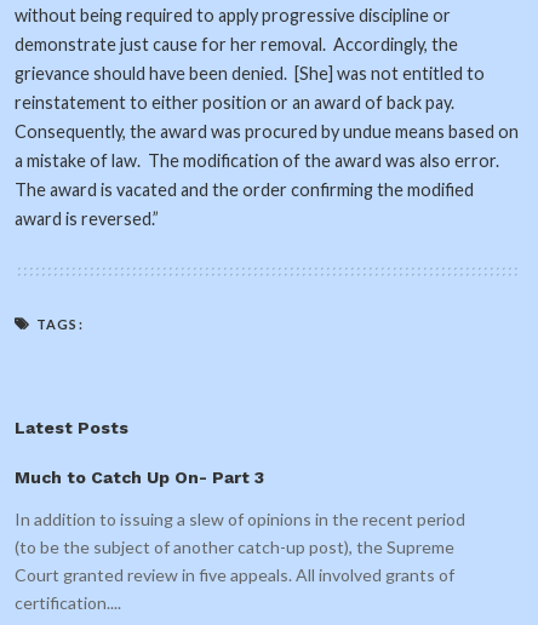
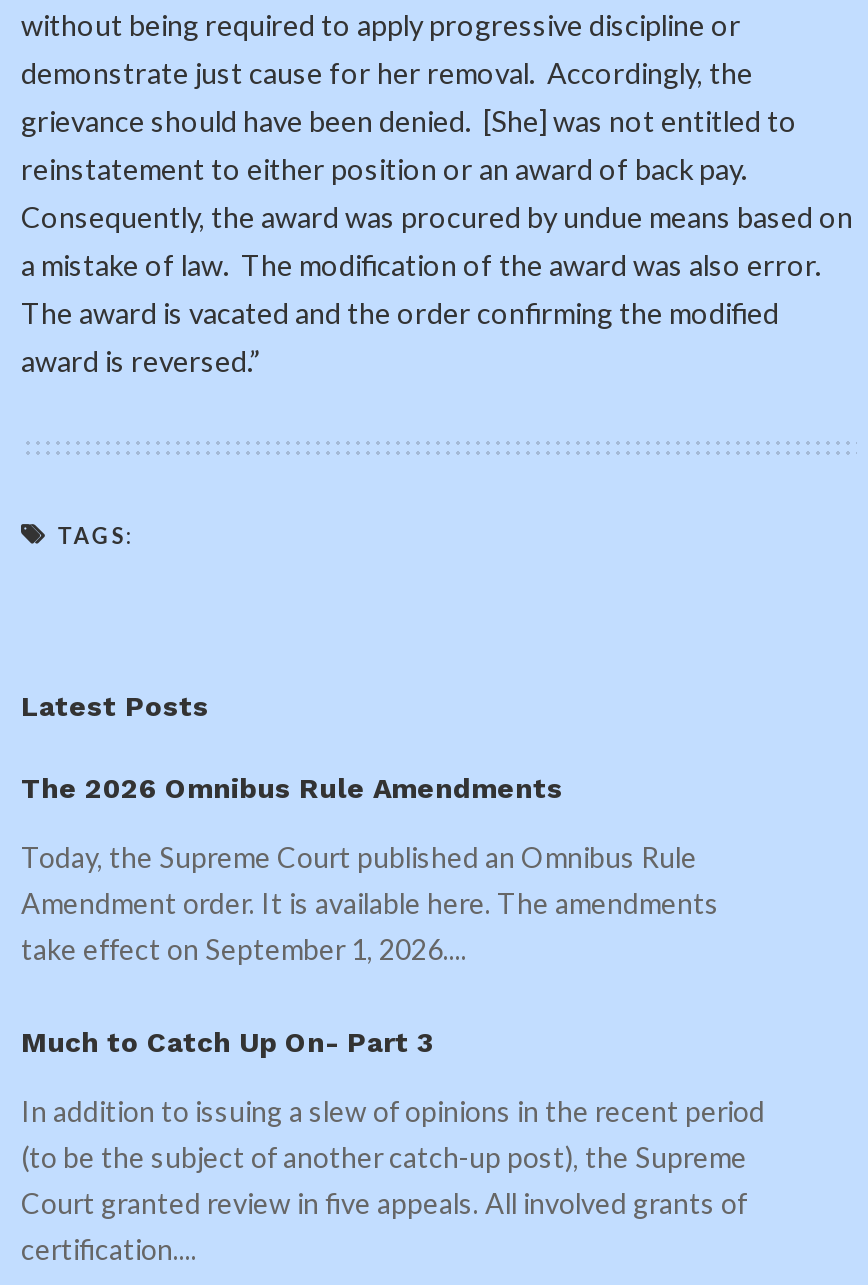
+ The 2026 Omnibus Rule Amendments
+ Today, the Supreme Court published an Omnibus Rule
+ Amendment order. It is available here. The amendments
+ take effect on September 1, 2026....
